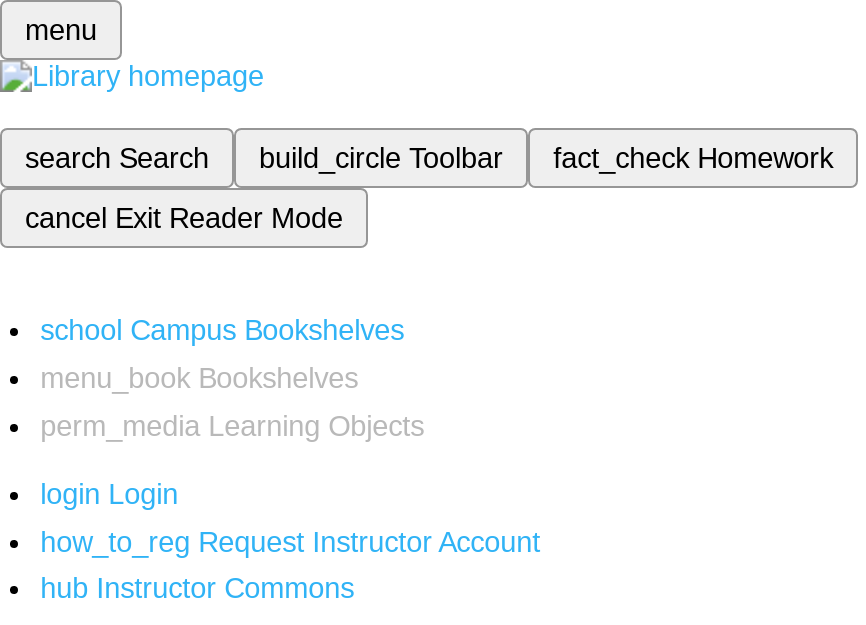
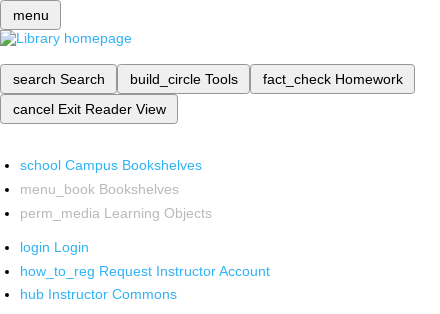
- build_circle Toolbar
+ build_circle Tools

- cancel Exit Reader Mode
+ cancel Exit Reader View
